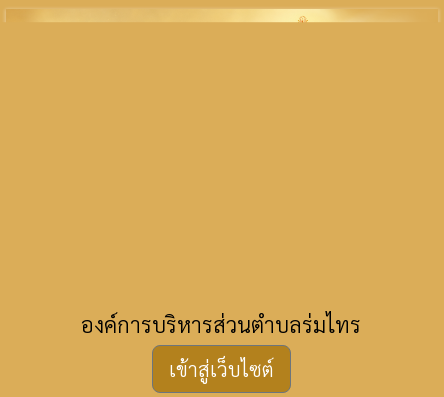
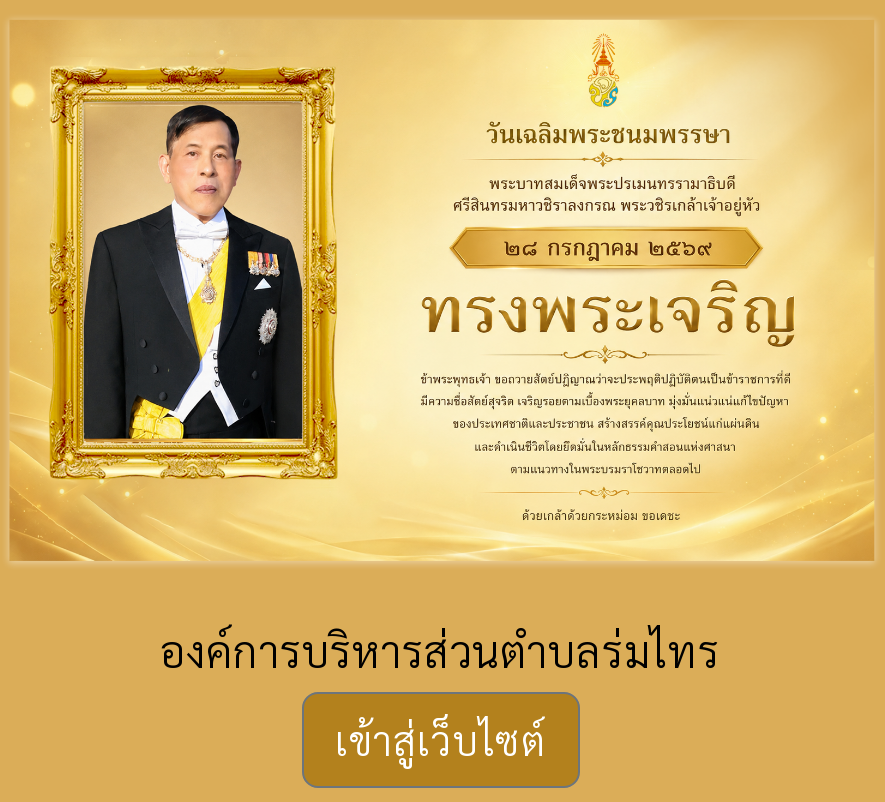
+ [image]
